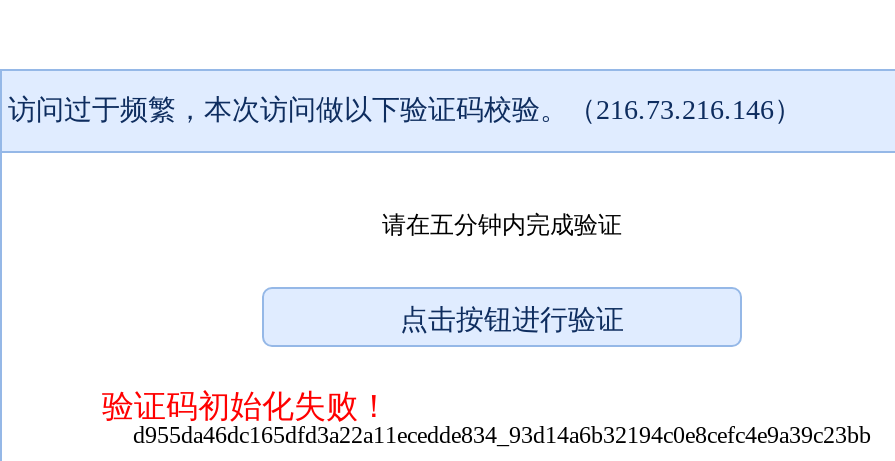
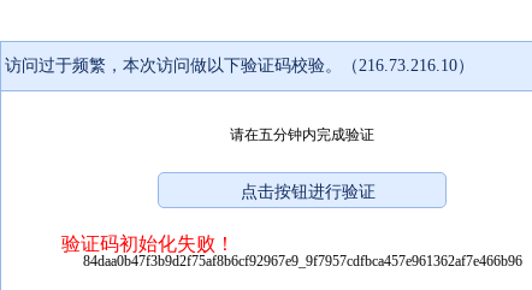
- 访问过于频繁，本次访问做以下验证码校验。（216.73.216.146）
+ 访问过于频繁，本次访问做以下验证码校验。（216.73.216.10）

- d955da46dc165dfd3a22a11ecedde834_93d14a6b32194c0e8cefc4e9a39c23bb
+ 84daa0b47f3b9d2f75af8b6cf92967e9_9f7957cdfbca457e961362af7e466b96
